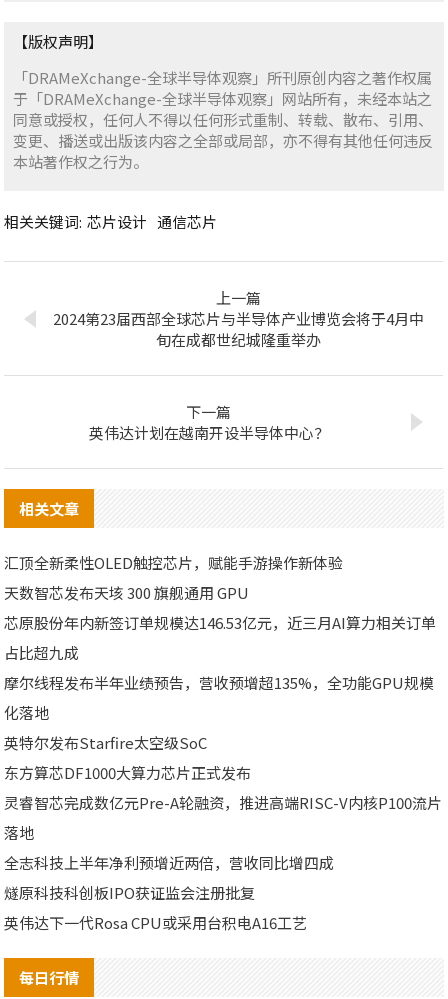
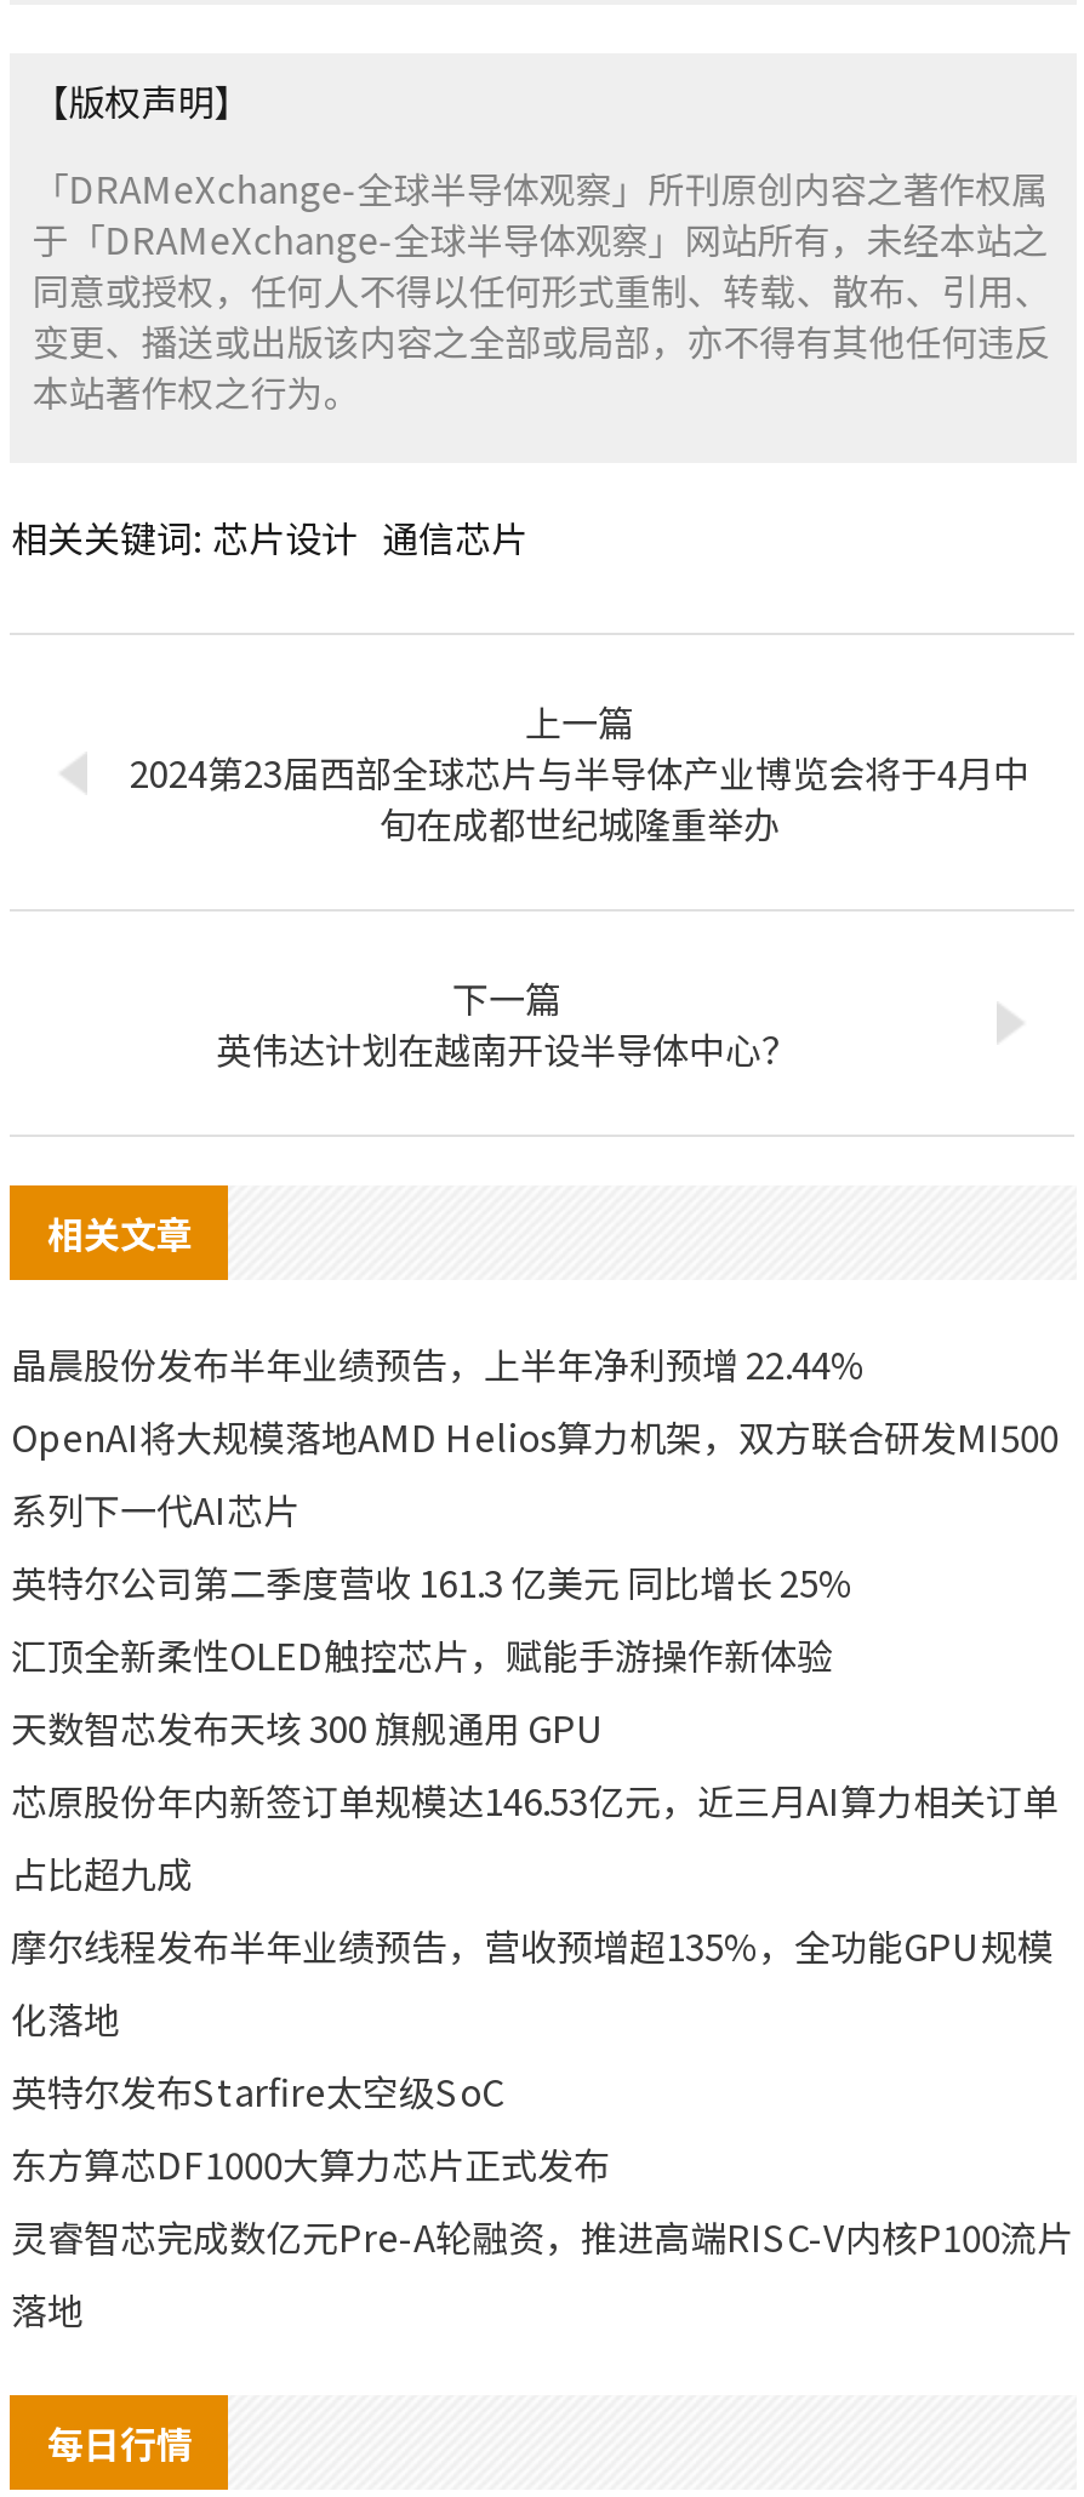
+ 晶晨股份发布半年业绩预告，上半年净利预增 22.44%
+ OpenAI将大规模落地AMD Helios算力机架，双方联合研发MI500
+ 系列下一代AI芯片
+ 英特尔公司第二季度营收 161.3 亿美元 同比增长 25%

moved down: 汇顶全新柔性OLED触控芯片，赋能手游操作新体验 | 天数智芯发布天垓 300 旗舰通用 GPU | 芯原股份年内新签订单规模达146.53亿元，近三月AI算力相关订单 | ... | 灵睿智芯完成数亿元Pre-A轮融资，推进高端RISC-V内核P100流片 | 落地

- 全志科技上半年净利预增近两倍，营收同比增四成
- 燧原科技科创板IPO获证监会注册批复
- 英伟达下一代Rosa CPU或采用台积电A16工艺
